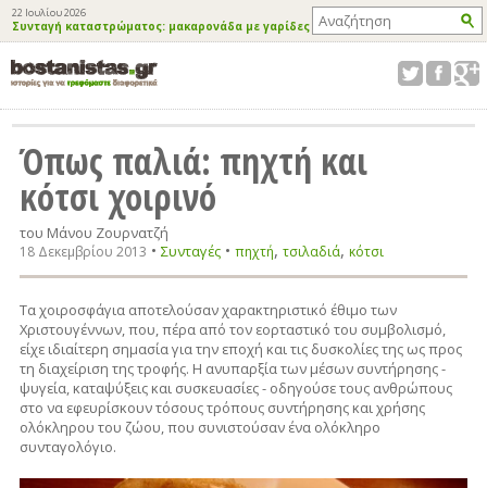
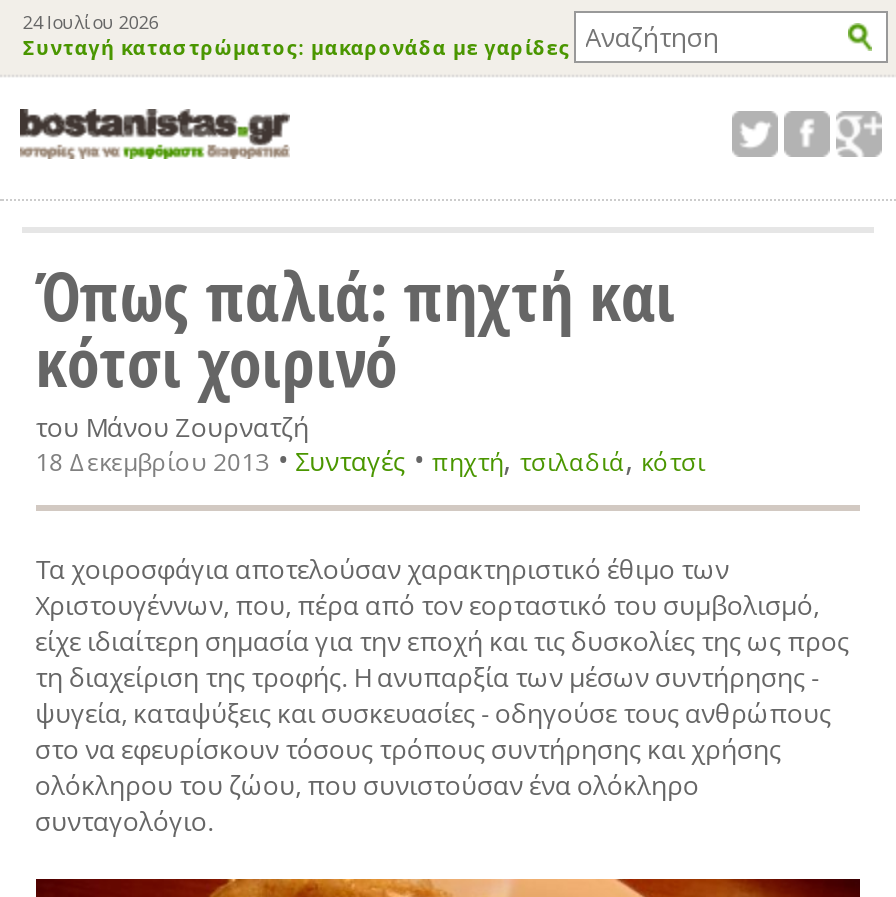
- 22 Ιουλίου 2026
+ 24 Ιουλίου 2026
